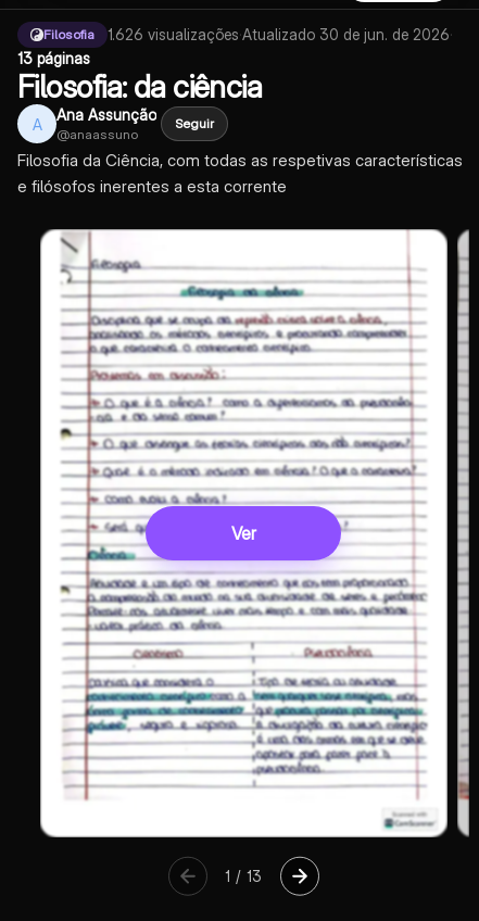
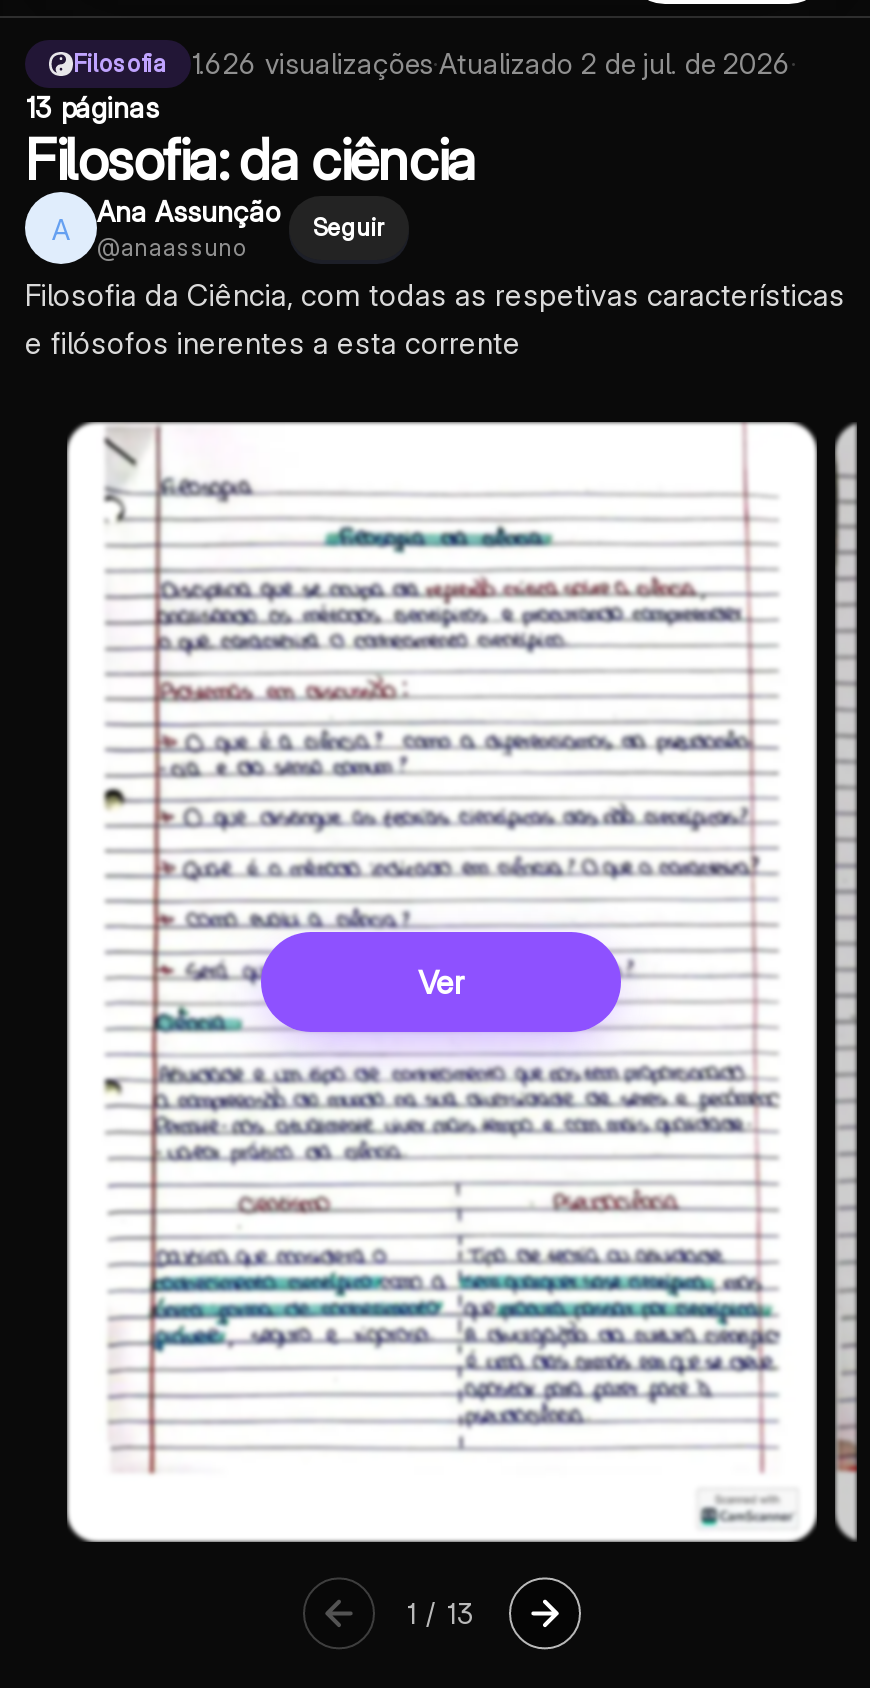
- 1.626 visualizações·Atualizado 30 de jun. de 2026 ·
+ 1.626 visualizações·Atualizado 2 de jul. de 2026 ·
